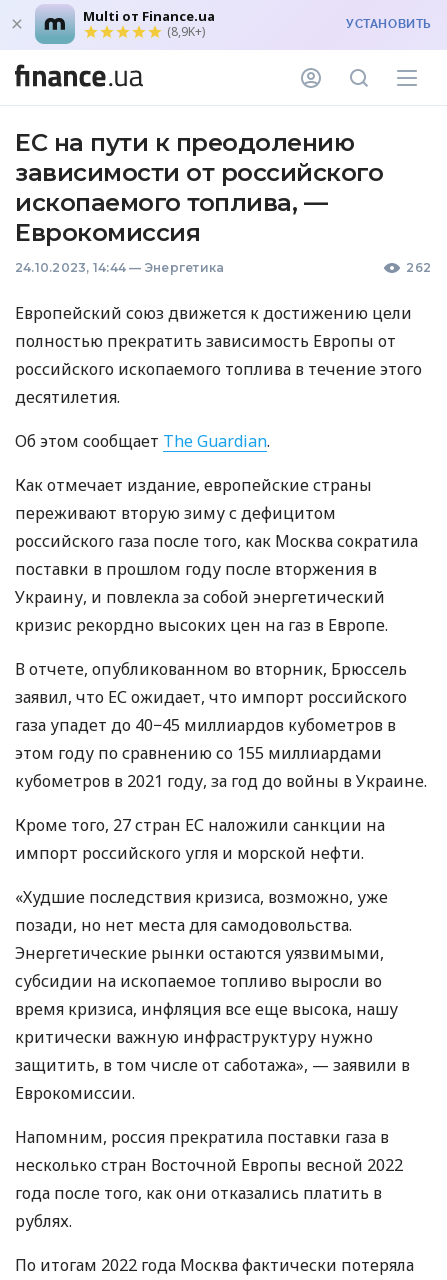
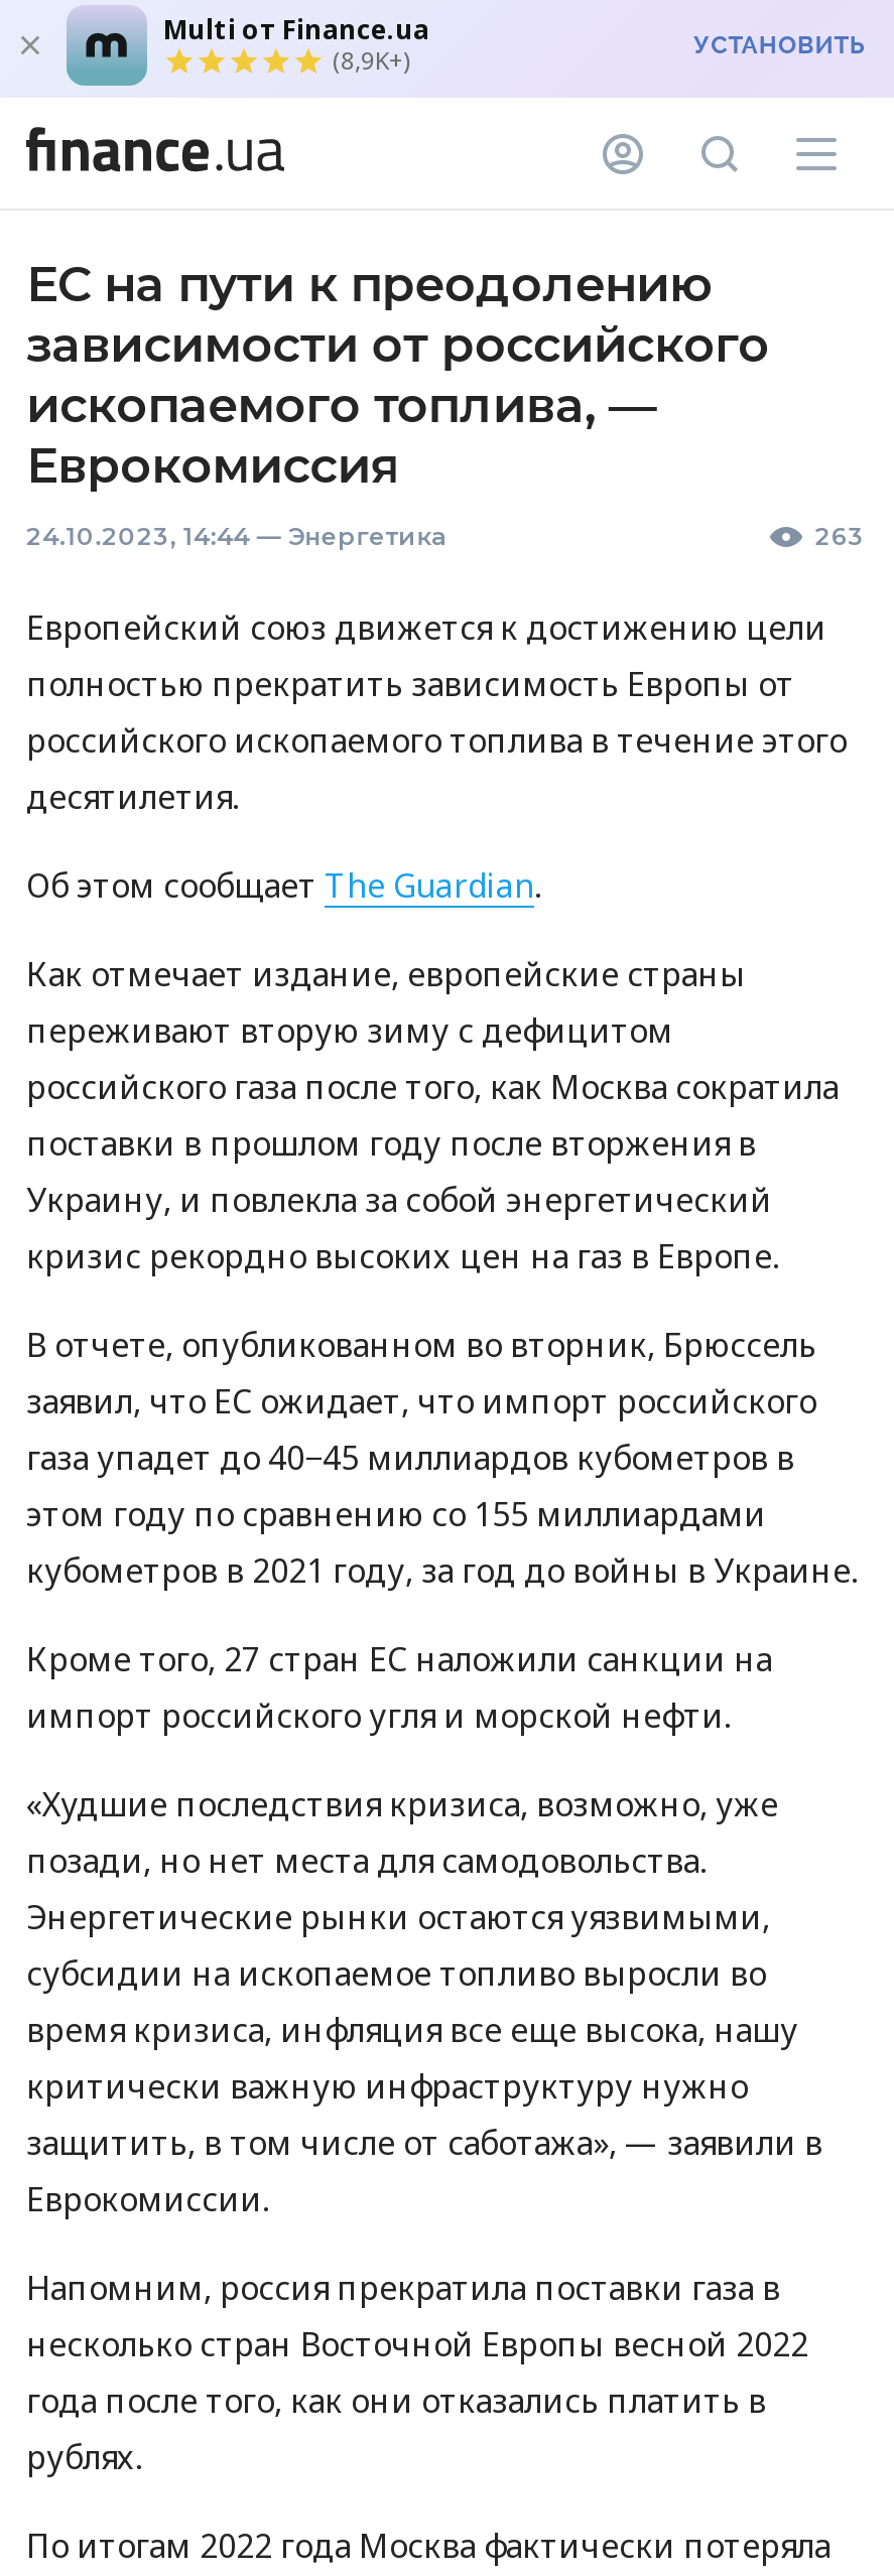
- 262
+ 263
